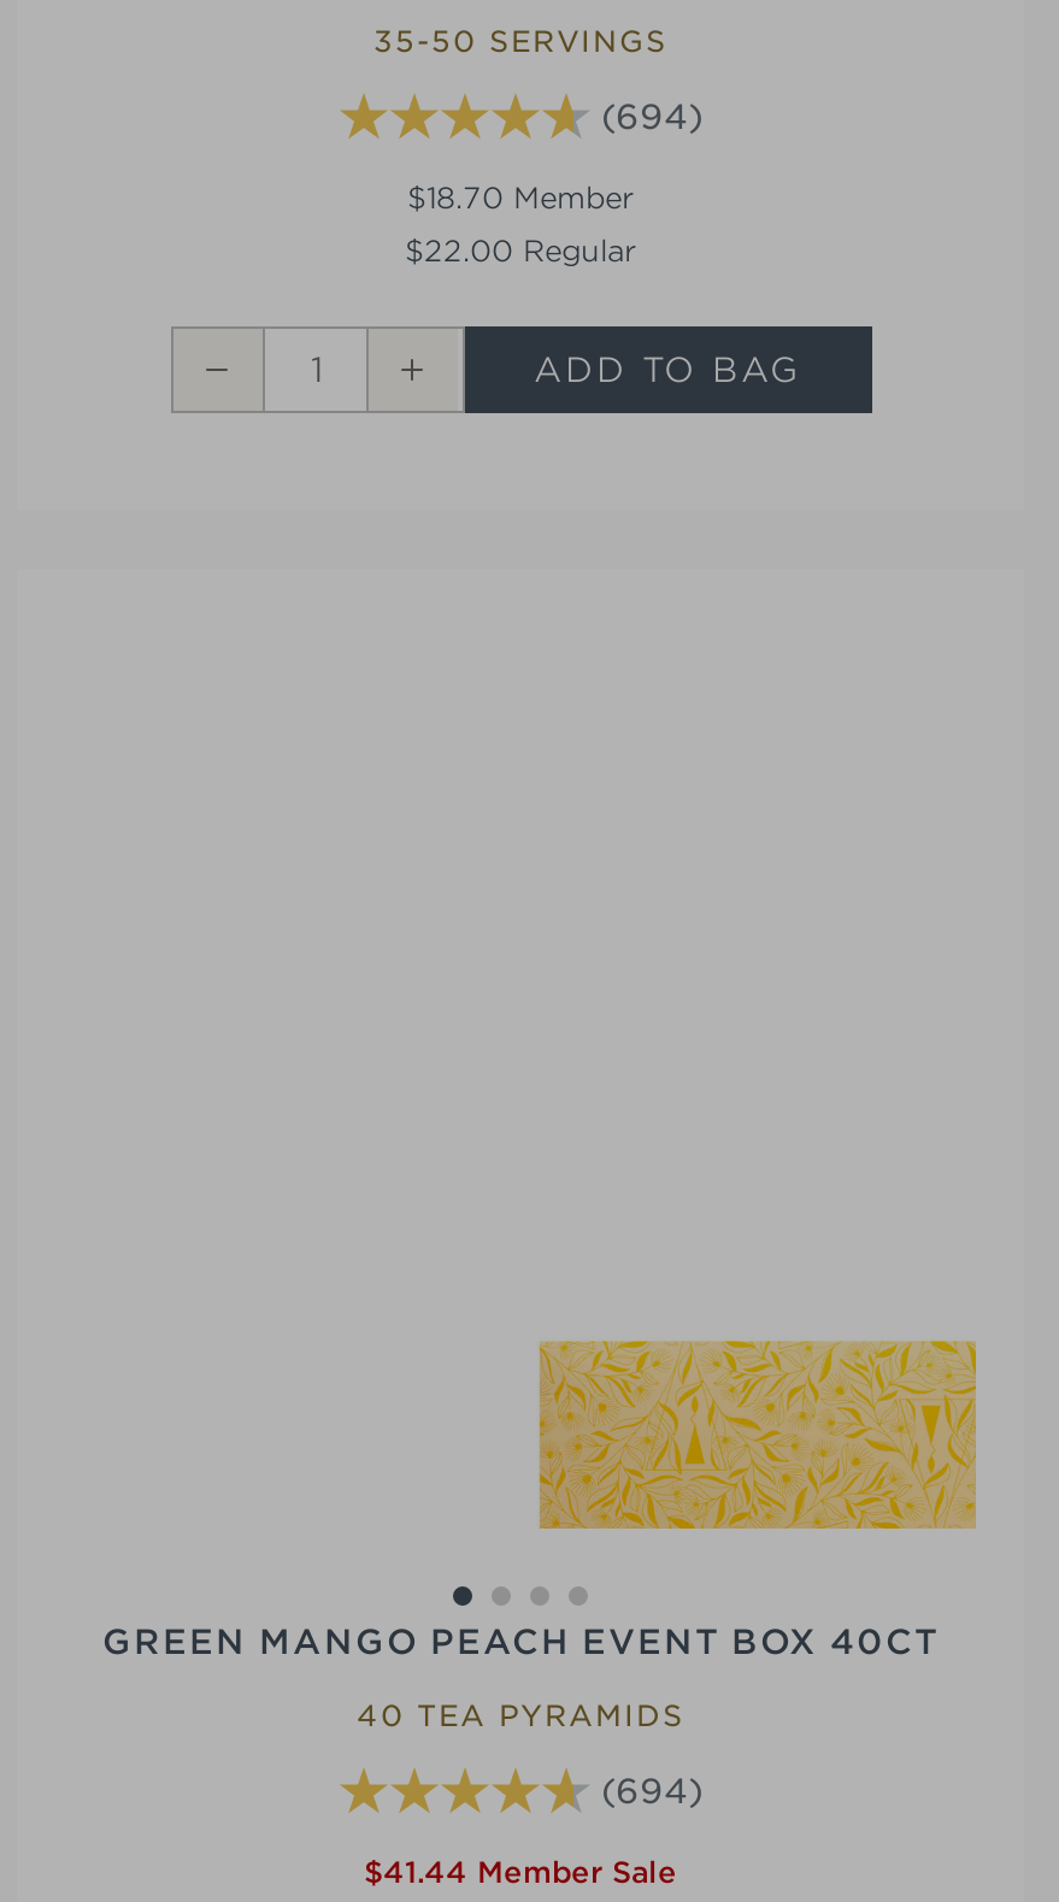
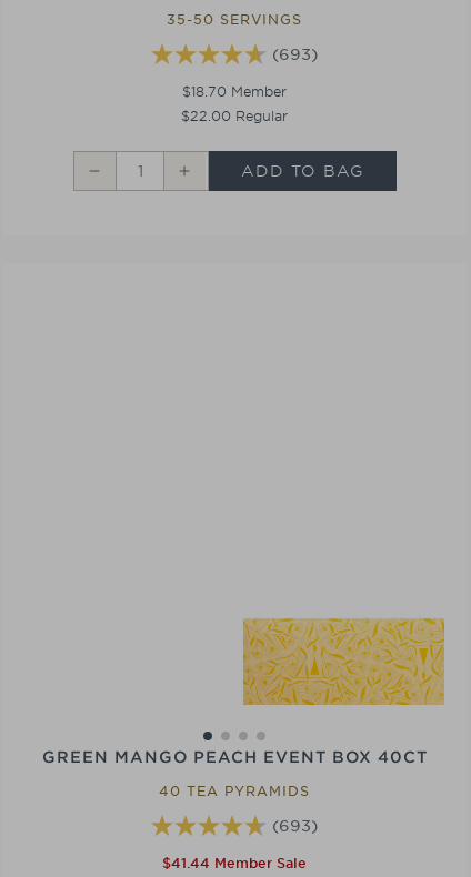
- (694)
+ (693)

- (694)
+ (693)
